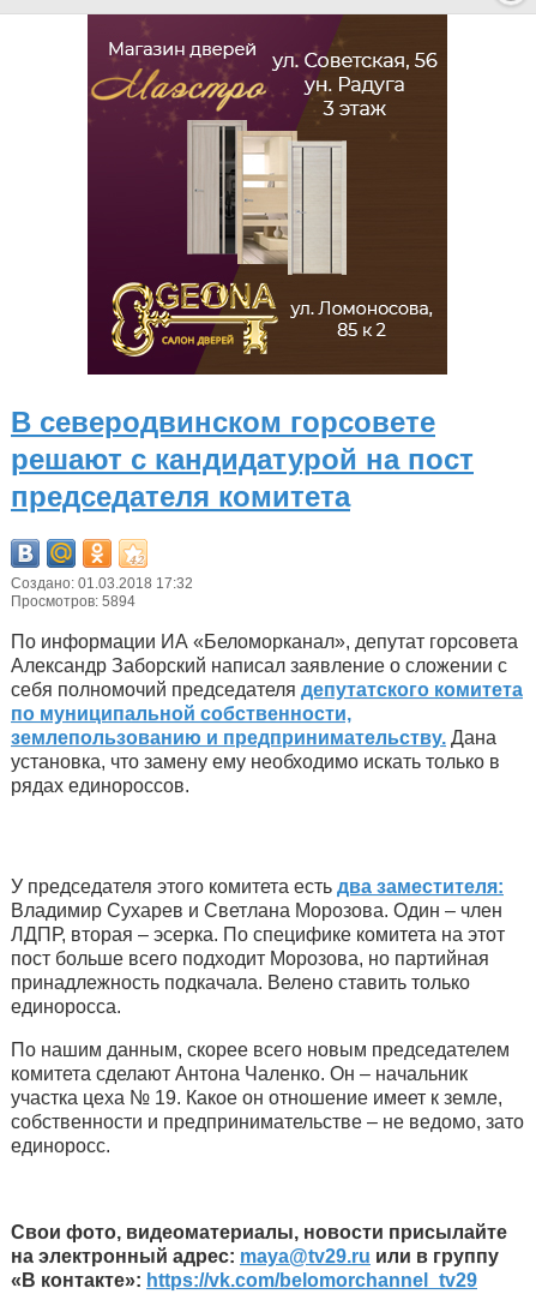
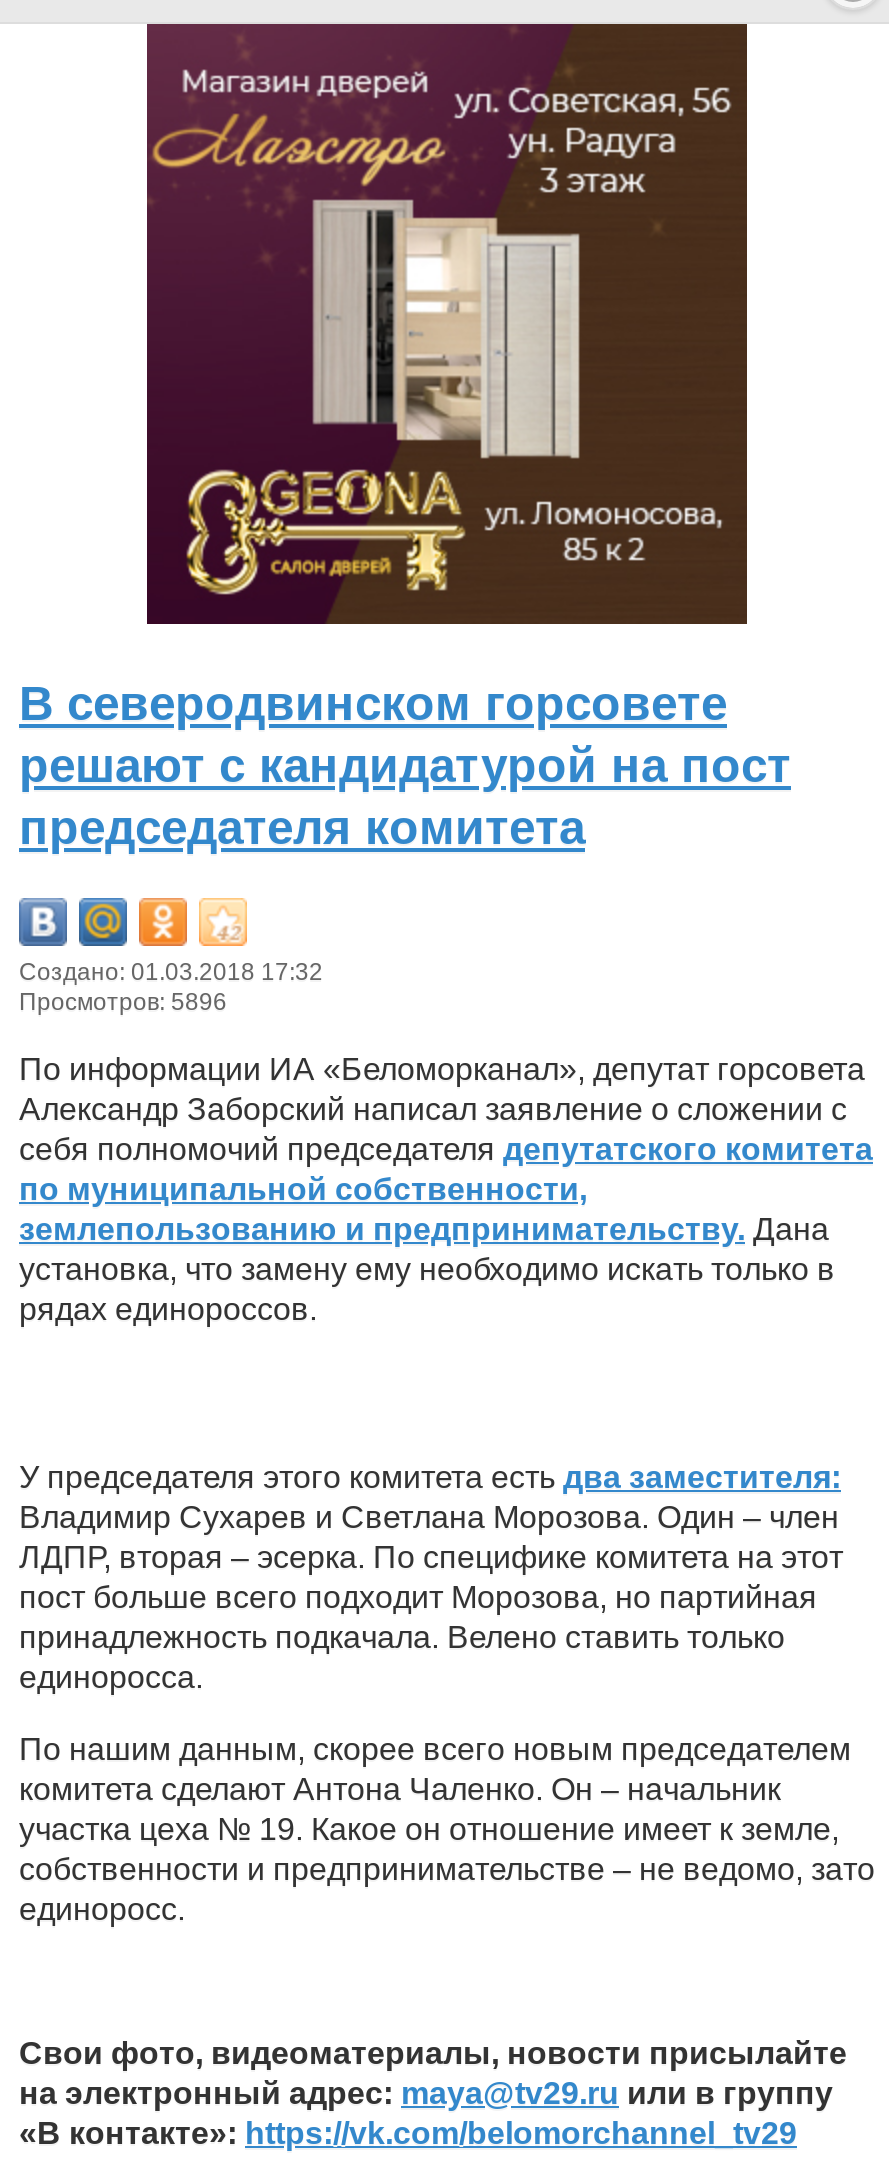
- Просмотров: 5894
+ Просмотров: 5896
